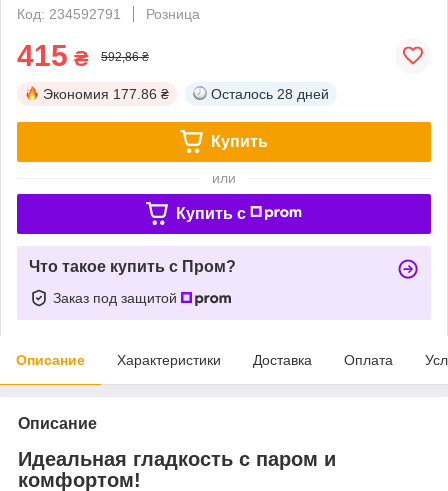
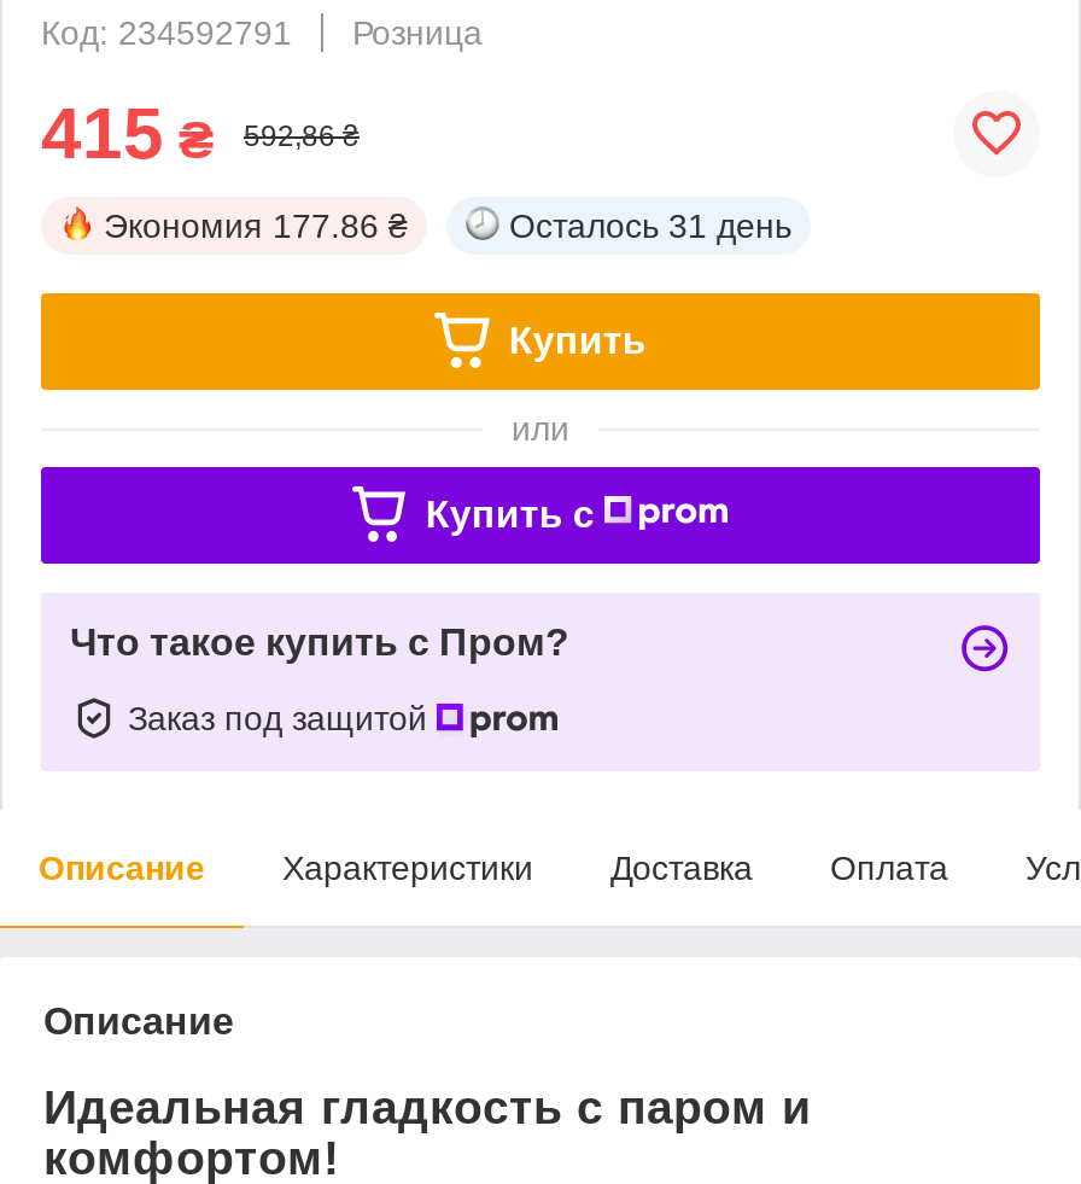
- Осталось 28 дней
+ Осталось 31 день
